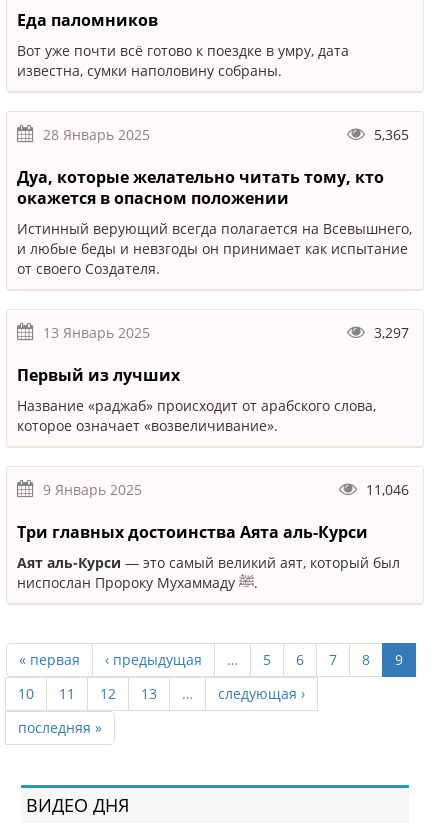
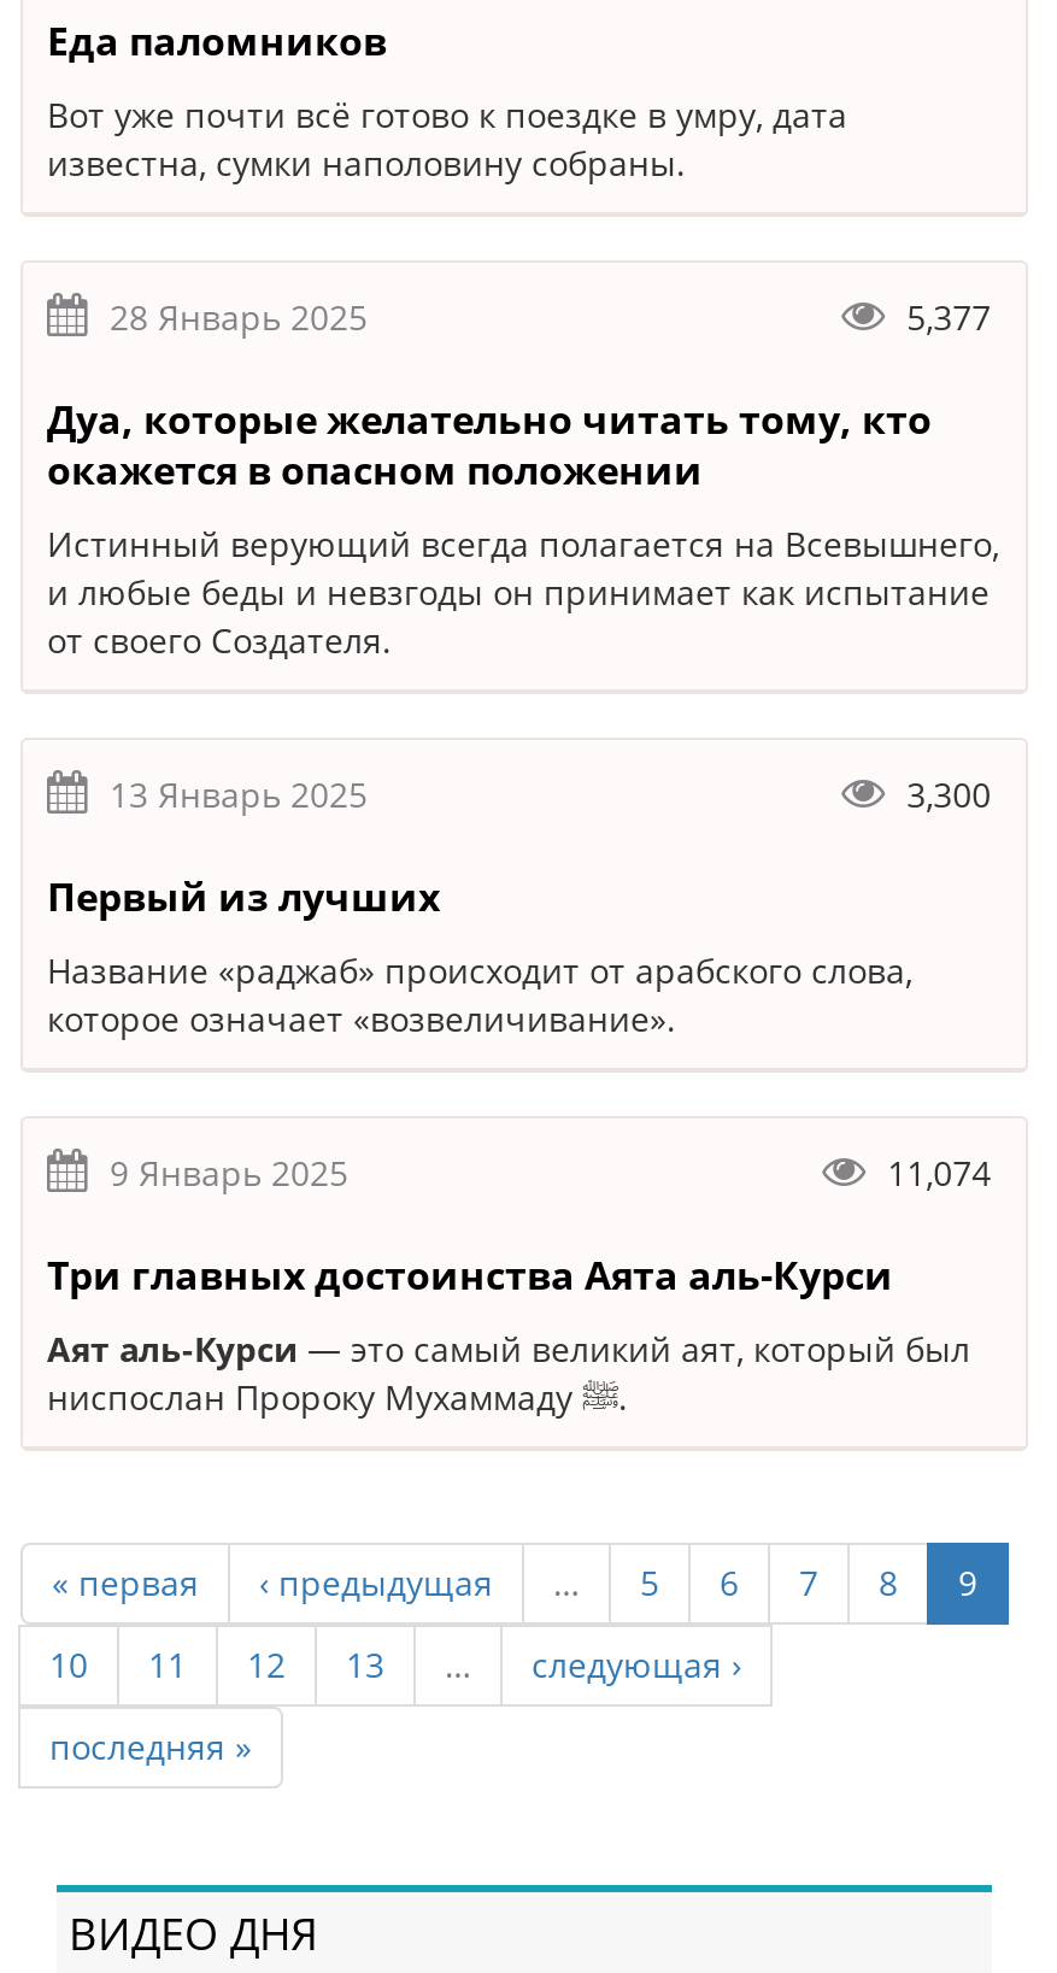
- 5,365
+ 5,377

- 3,297
+ 3,300

- 11,046
+ 11,074
